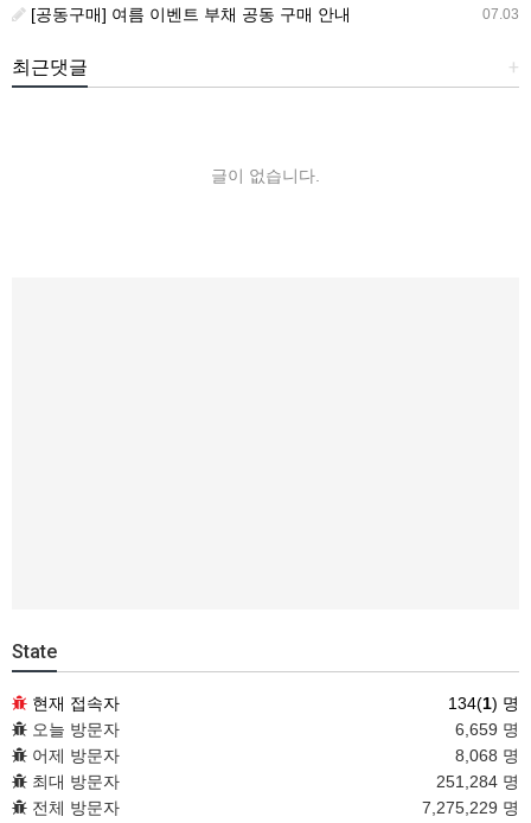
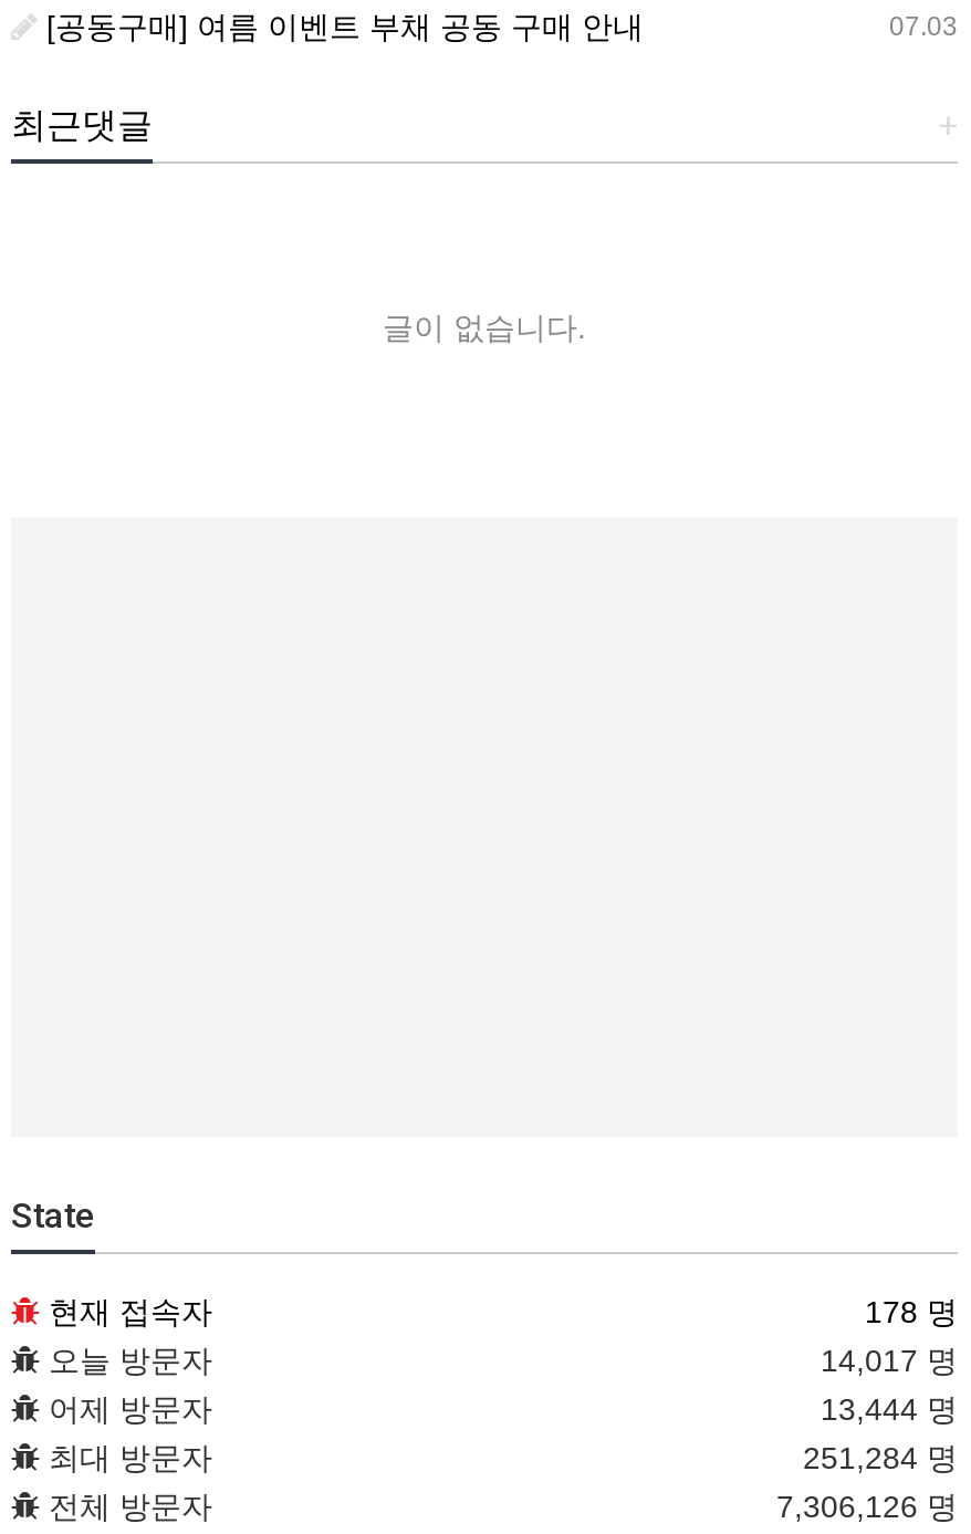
- 134(1) 명
+ 178 명

- 6,659 명
+ 14,017 명

- 8,068 명
+ 13,444 명

- 7,275,229 명
+ 7,306,126 명
